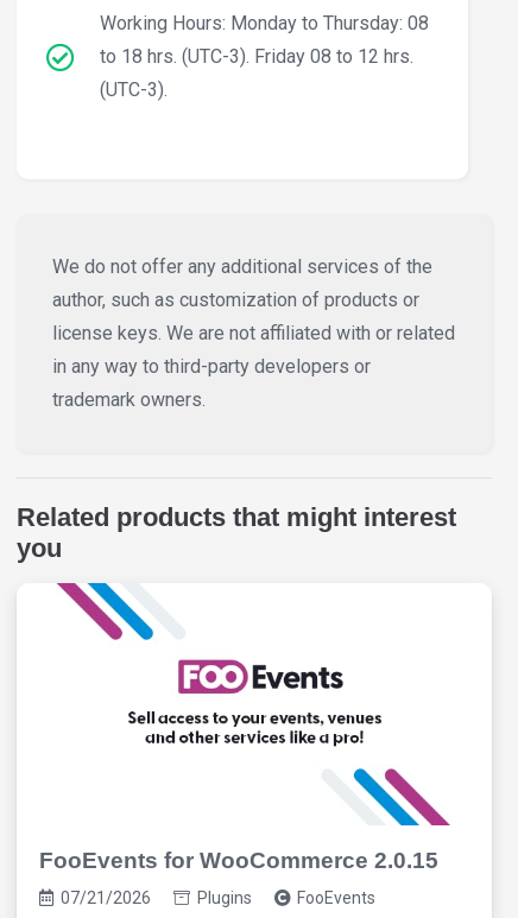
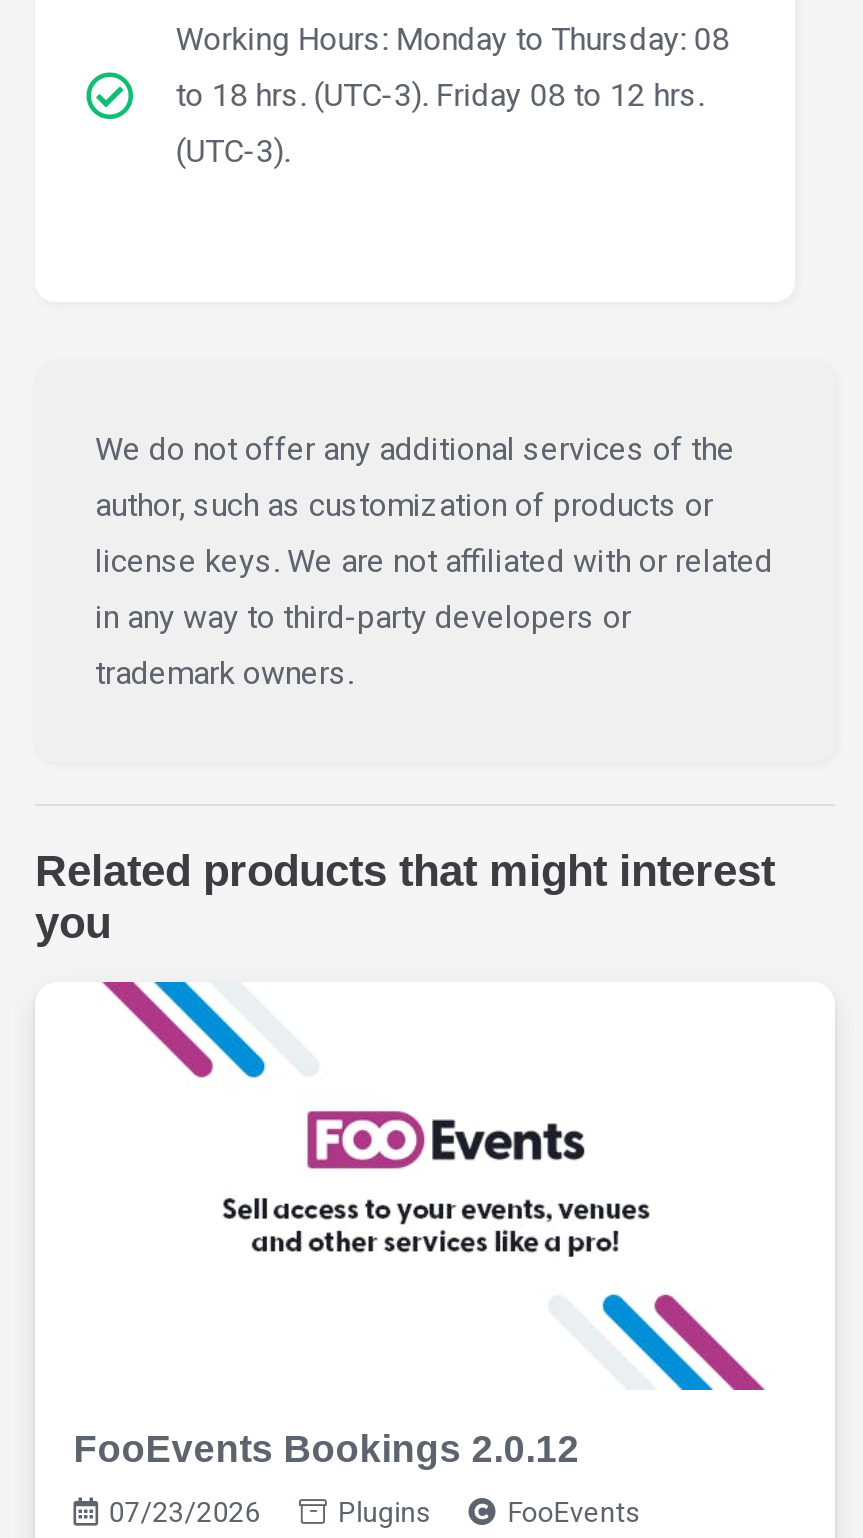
- FooEvents for WooCommerce 2.0.15
+ FooEvents Bookings 2.0.12

- 07/21/2026
+ 07/23/2026
